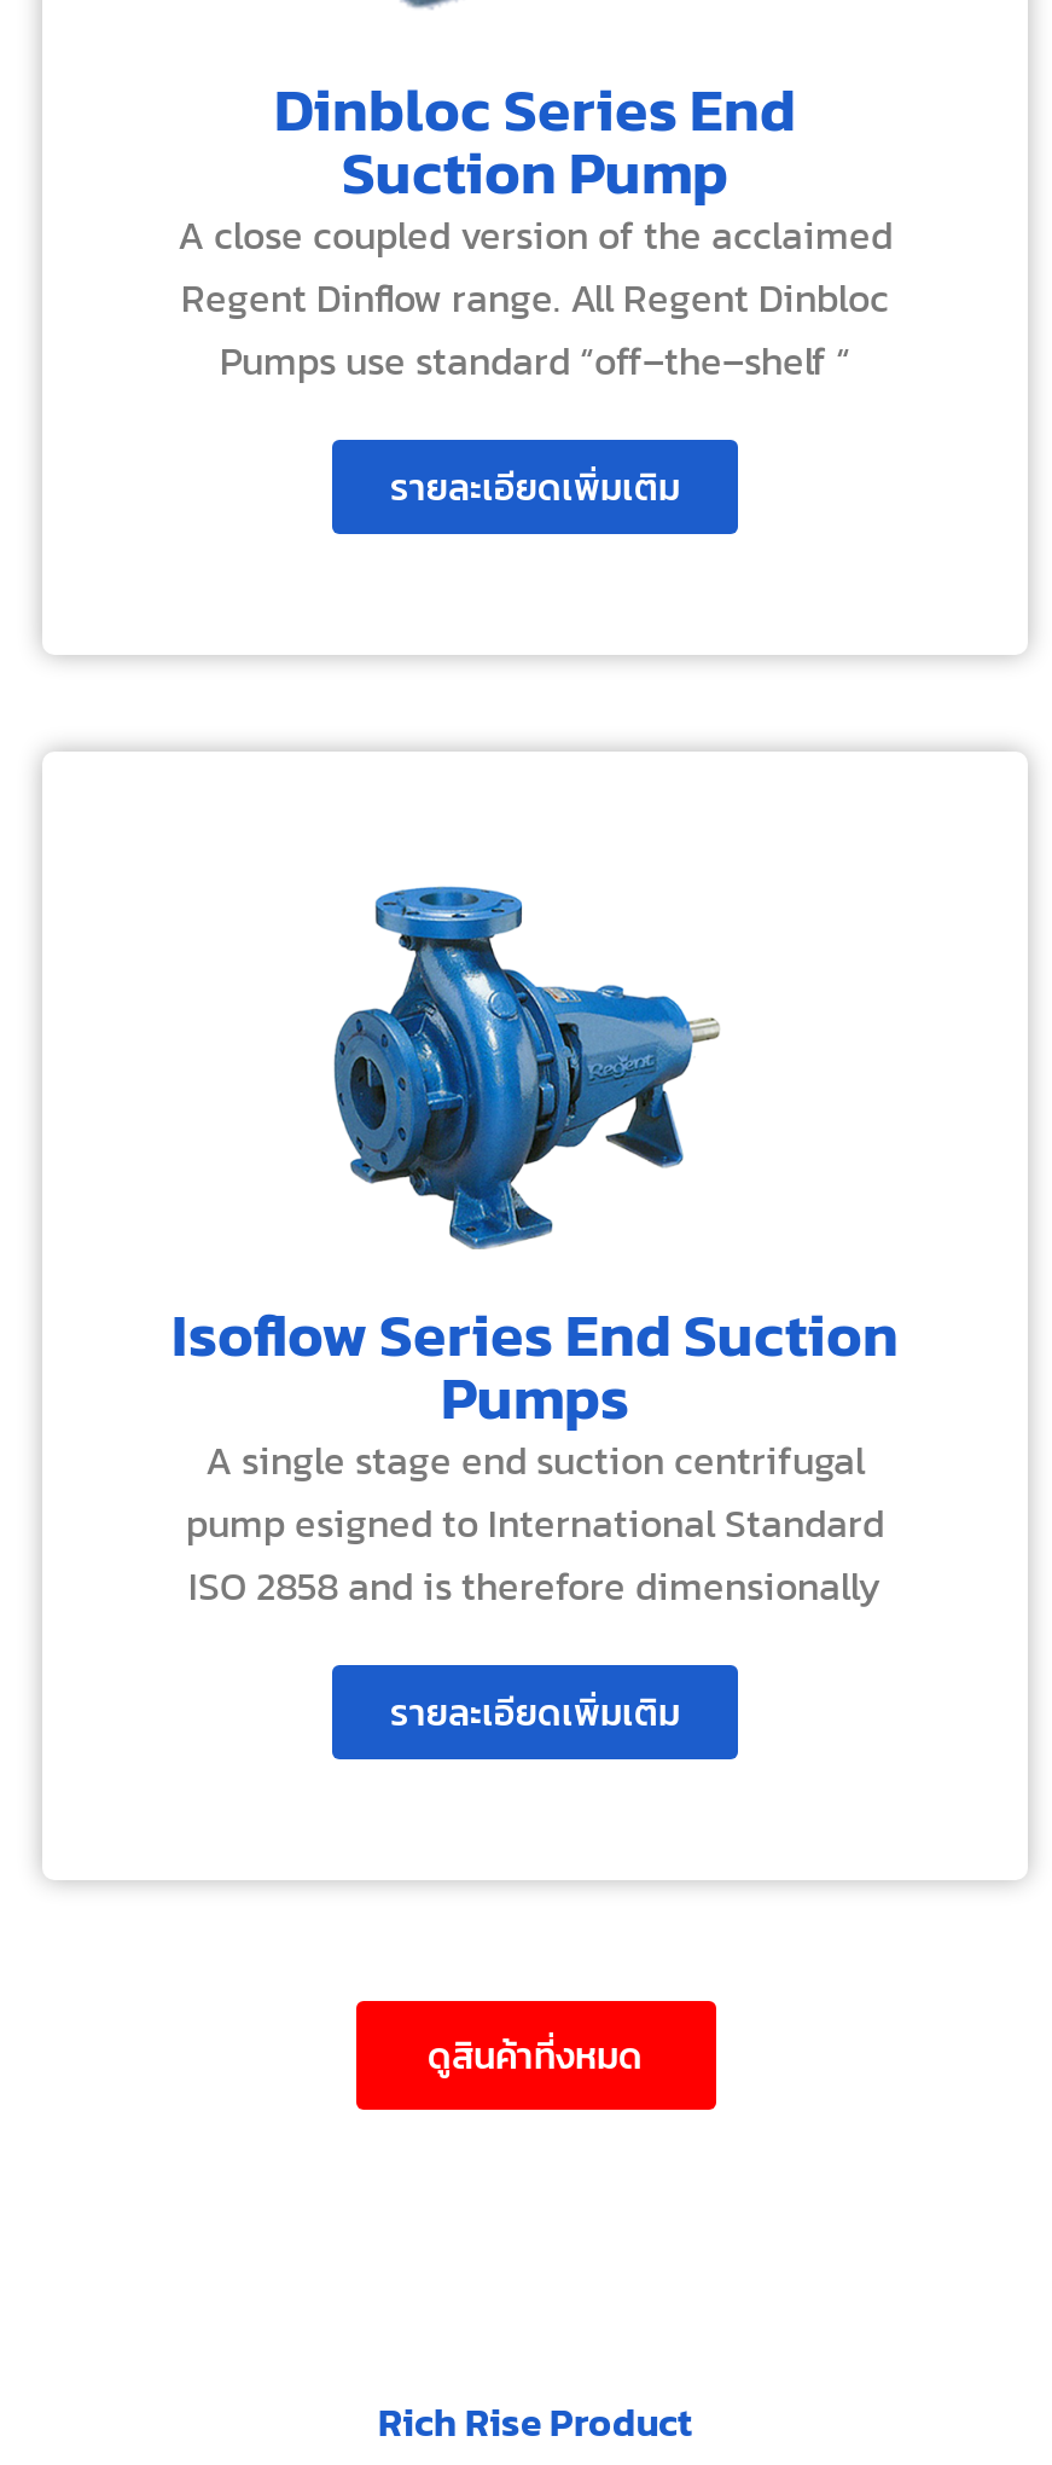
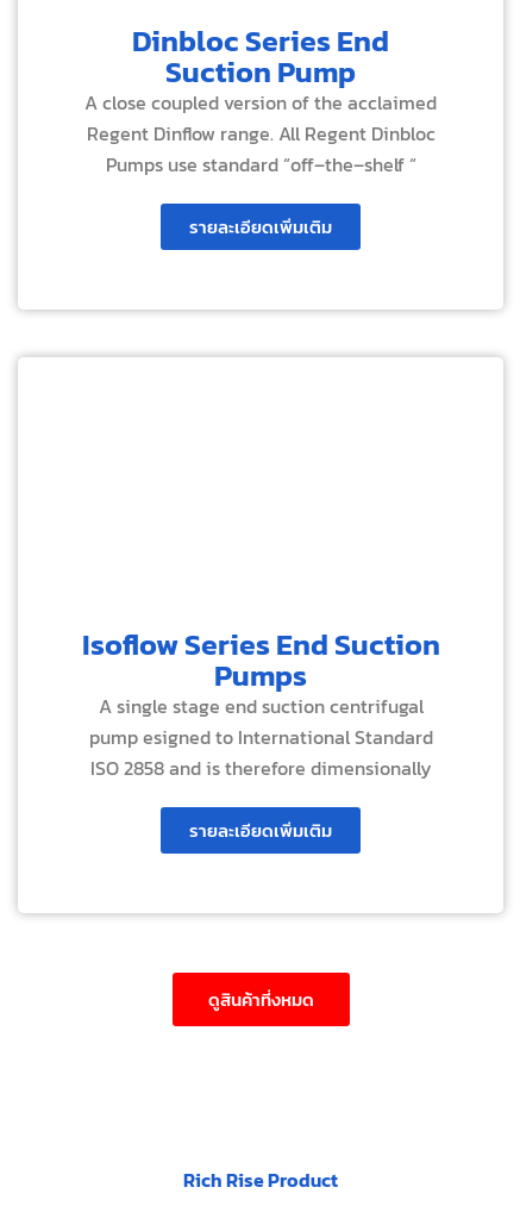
- [image]
